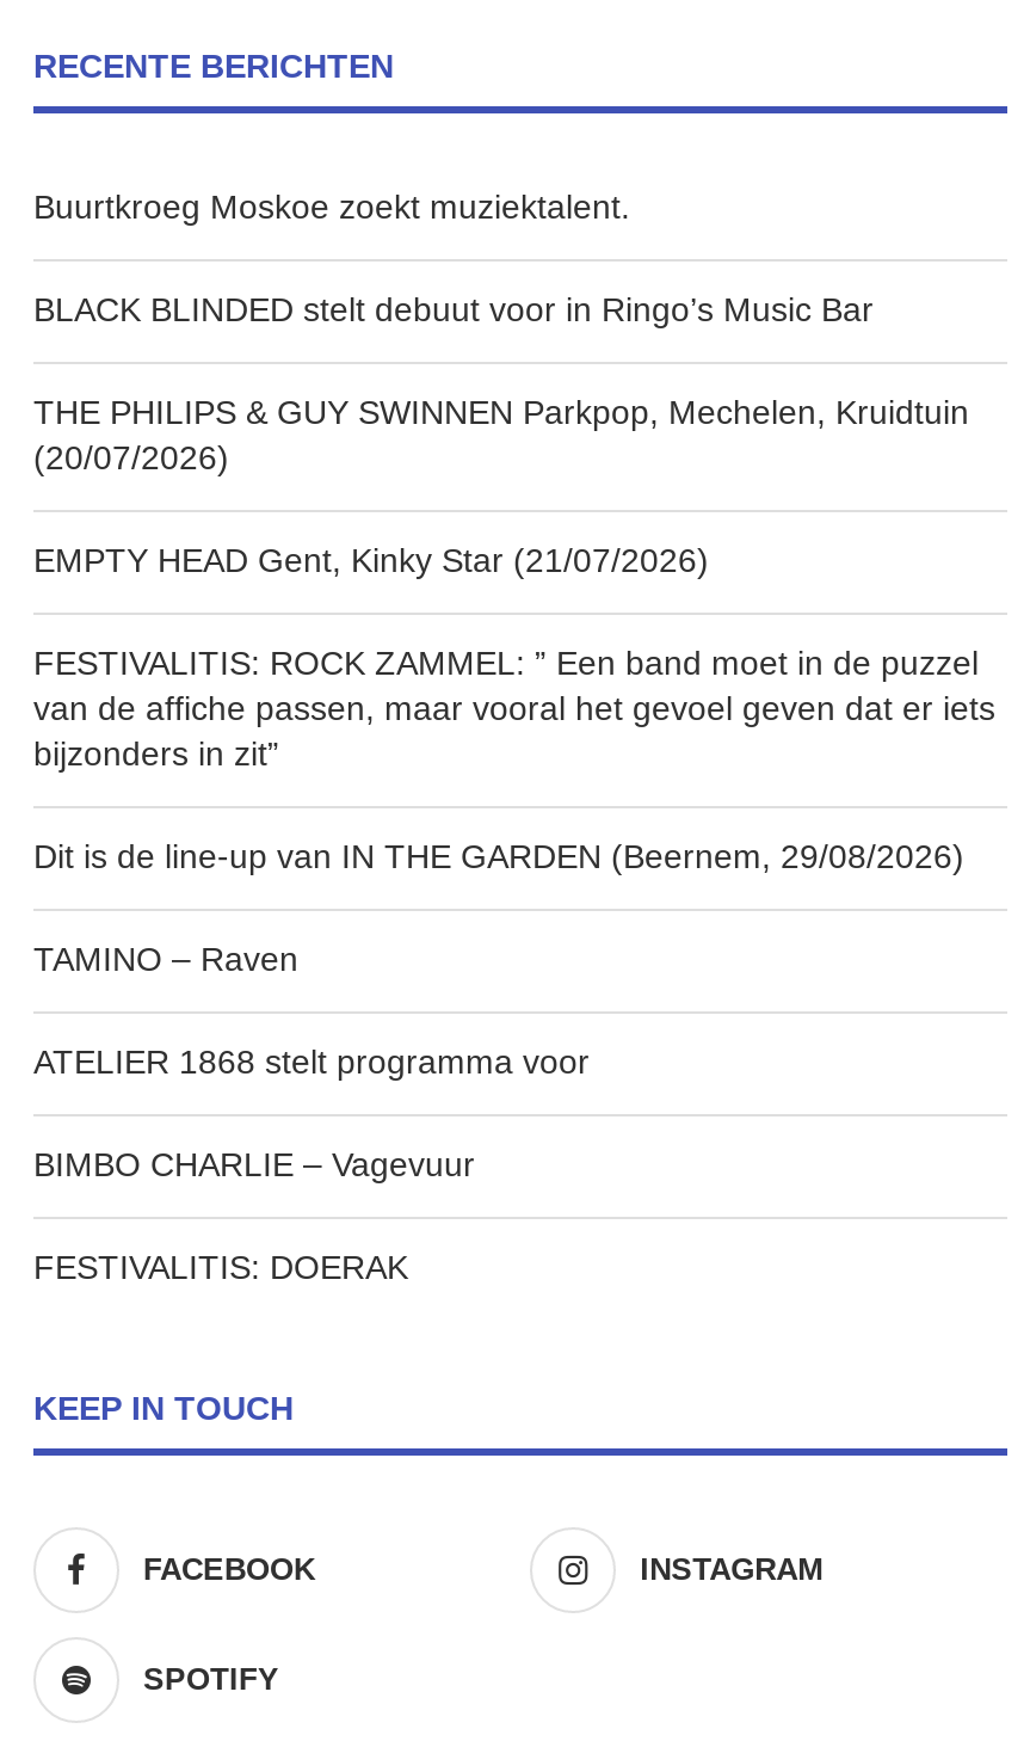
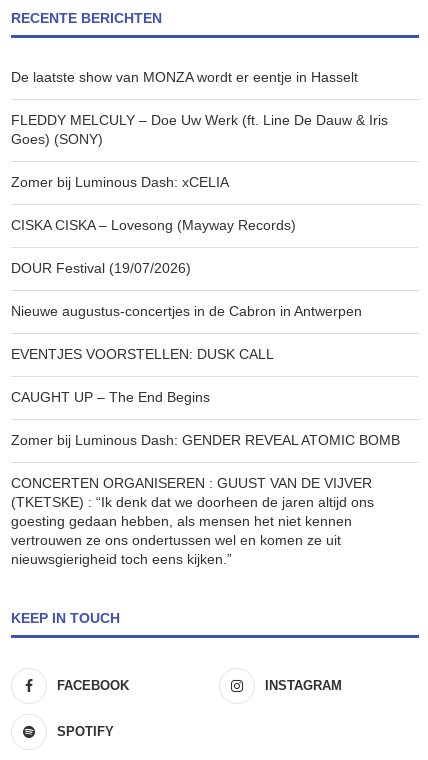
- Buurtkroeg Moskoe zoekt muziektalent.
+ De laatste show van MONZA wordt er eentje in Hasselt

- BLACK BLINDED stelt debuut voor in Ringo’s Music Bar
+ FLEDDY MELCULY – Doe Uw Werk (ft. Line De Dauw & Iris
+ Goes) (SONY)

- THE PHILIPS & GUY SWINNEN Parkpop, Mechelen, Kruidtuin
- (20/07/2026)
+ Zomer bij Luminous Dash: xCELIA

- EMPTY HEAD Gent, Kinky Star (21/07/2026)
+ CISKA CISKA – Lovesong (Mayway Records)

- FESTIVALITIS: ROCK ZAMMEL: ” Een band moet in de puzzel
- van de affiche passen, maar vooral het gevoel geven dat er iets
- bijzonders in zit”
+ DOUR Festival (19/07/2026)

- Dit is de line-up van IN THE GARDEN (Beernem, 29/08/2026)
+ Nieuwe augustus-concertjes in de Cabron in Antwerpen

- TAMINO – Raven
+ EVENTJES VOORSTELLEN: DUSK CALL

- ATELIER 1868 stelt programma voor
+ CAUGHT UP – The End Begins

- BIMBO CHARLIE – Vagevuur
+ Zomer bij Luminous Dash: GENDER REVEAL ATOMIC BOMB

- FESTIVALITIS: DOERAK
+ CONCERTEN ORGANISEREN : GUUST VAN DE VIJVER
+ (TKETSKE) : “Ik denk dat we doorheen de jaren altijd ons
+ goesting gedaan hebben, als mensen het niet kennen
+ vertrouwen ze ons ondertussen wel en komen ze uit
+ nieuwsgierigheid toch eens kijken.”
